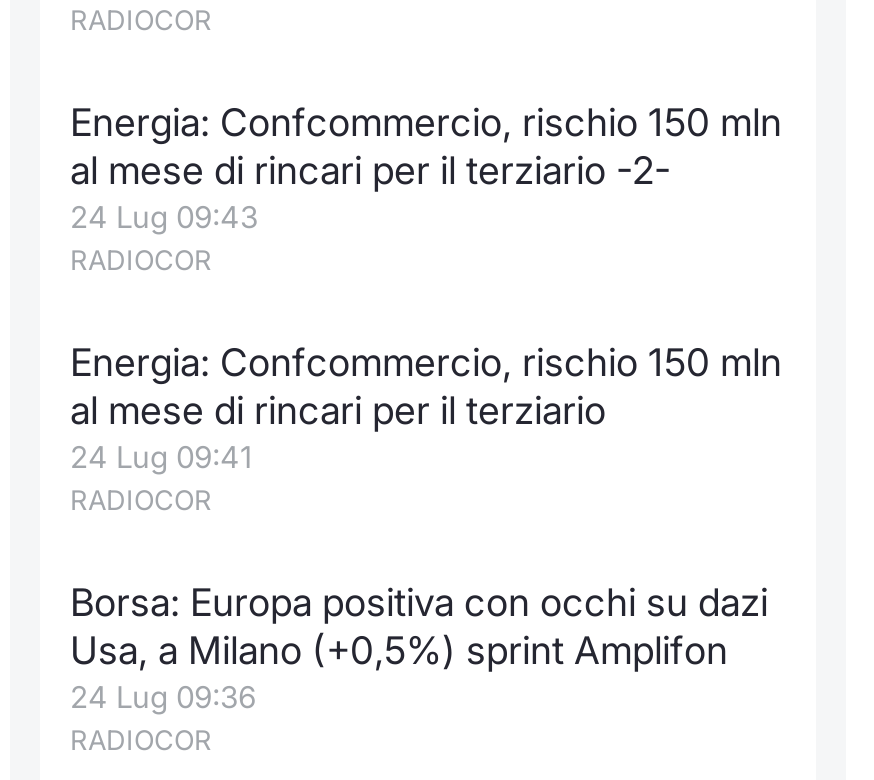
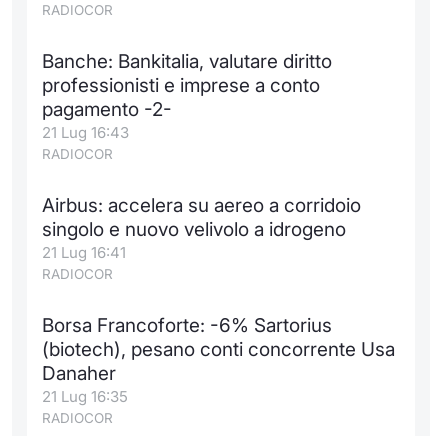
- Energia: Confcommercio, rischio 150 mln
- al mese di rincari per il terziario -2-
- 24 Lug 09:43
+ Banche: Bankitalia, valutare diritto
+ professionisti e imprese a conto
+ pagamento -2-
+ 21 Lug 16:43

- Energia: Confcommercio, rischio 150 mln
- al mese di rincari per il terziario
- 24 Lug 09:41
+ Airbus: accelera su aereo a corridoio
+ singolo e nuovo velivolo a idrogeno
+ 21 Lug 16:41

- Borsa: Europa positiva con occhi su dazi
- Usa, a Milano (+0,5%) sprint Amplifon
- 24 Lug 09:36
+ Borsa Francoforte: -6% Sartorius
+ (biotech), pesano conti concorrente Usa
+ Danaher
+ 21 Lug 16:35
